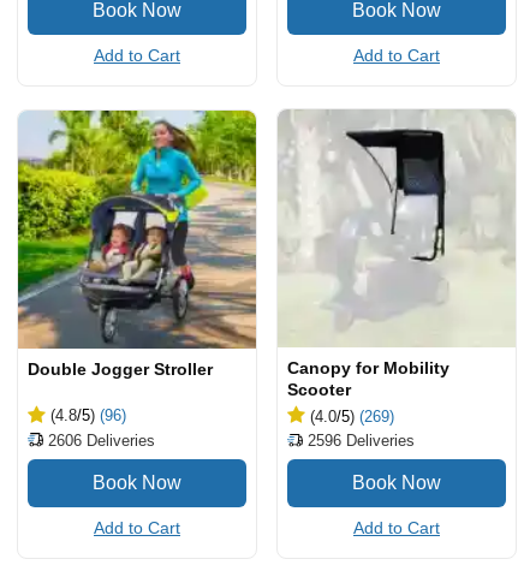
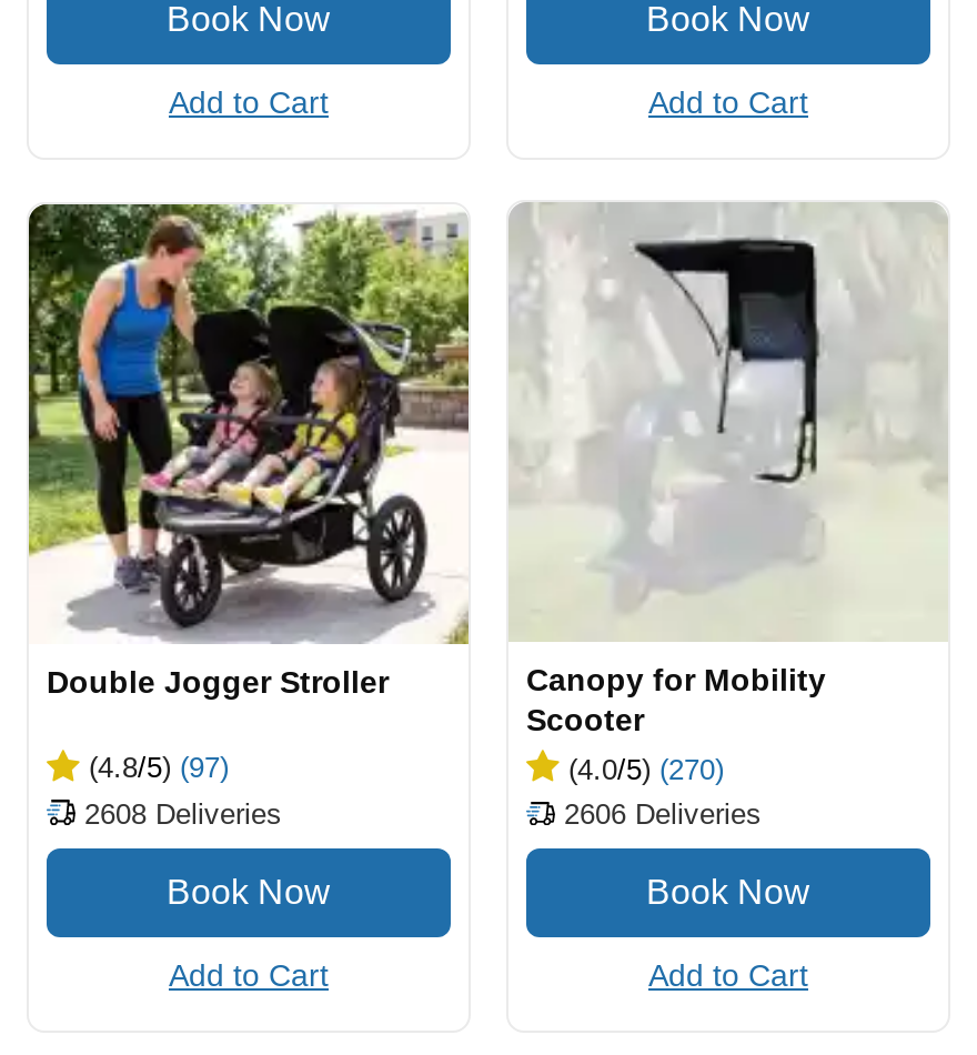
- [image]
+ [image]

- (4.8/5) (96)
+ (4.8/5) (97)

- (4.0/5) (269)
+ (4.0/5) (270)

- 2606 Deliveries
+ 2608 Deliveries

- 2596 Deliveries
+ 2606 Deliveries
